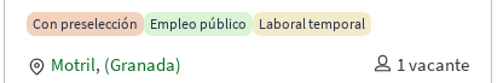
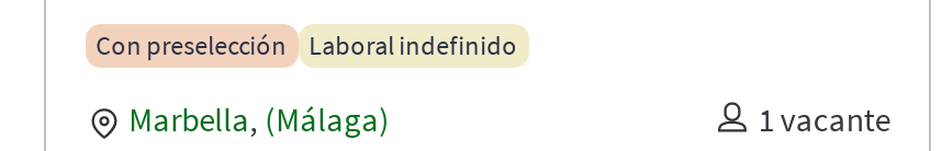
- Empleo público
- Laboral temporal
+ Laboral indefinido

- Motril, (Granada)
+ Marbella, (Málaga)
